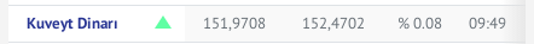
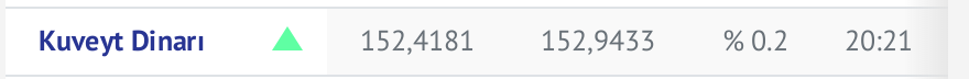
- 151,9708
+ 152,4181

- 152,4702
+ 152,9433

- % 0.08
+ % 0.2

- 09:49
+ 20:21
